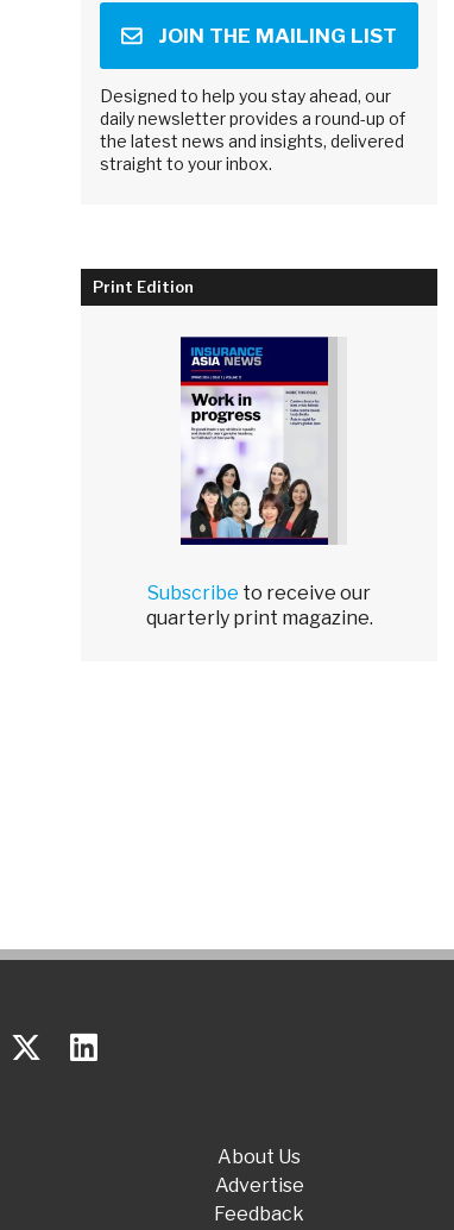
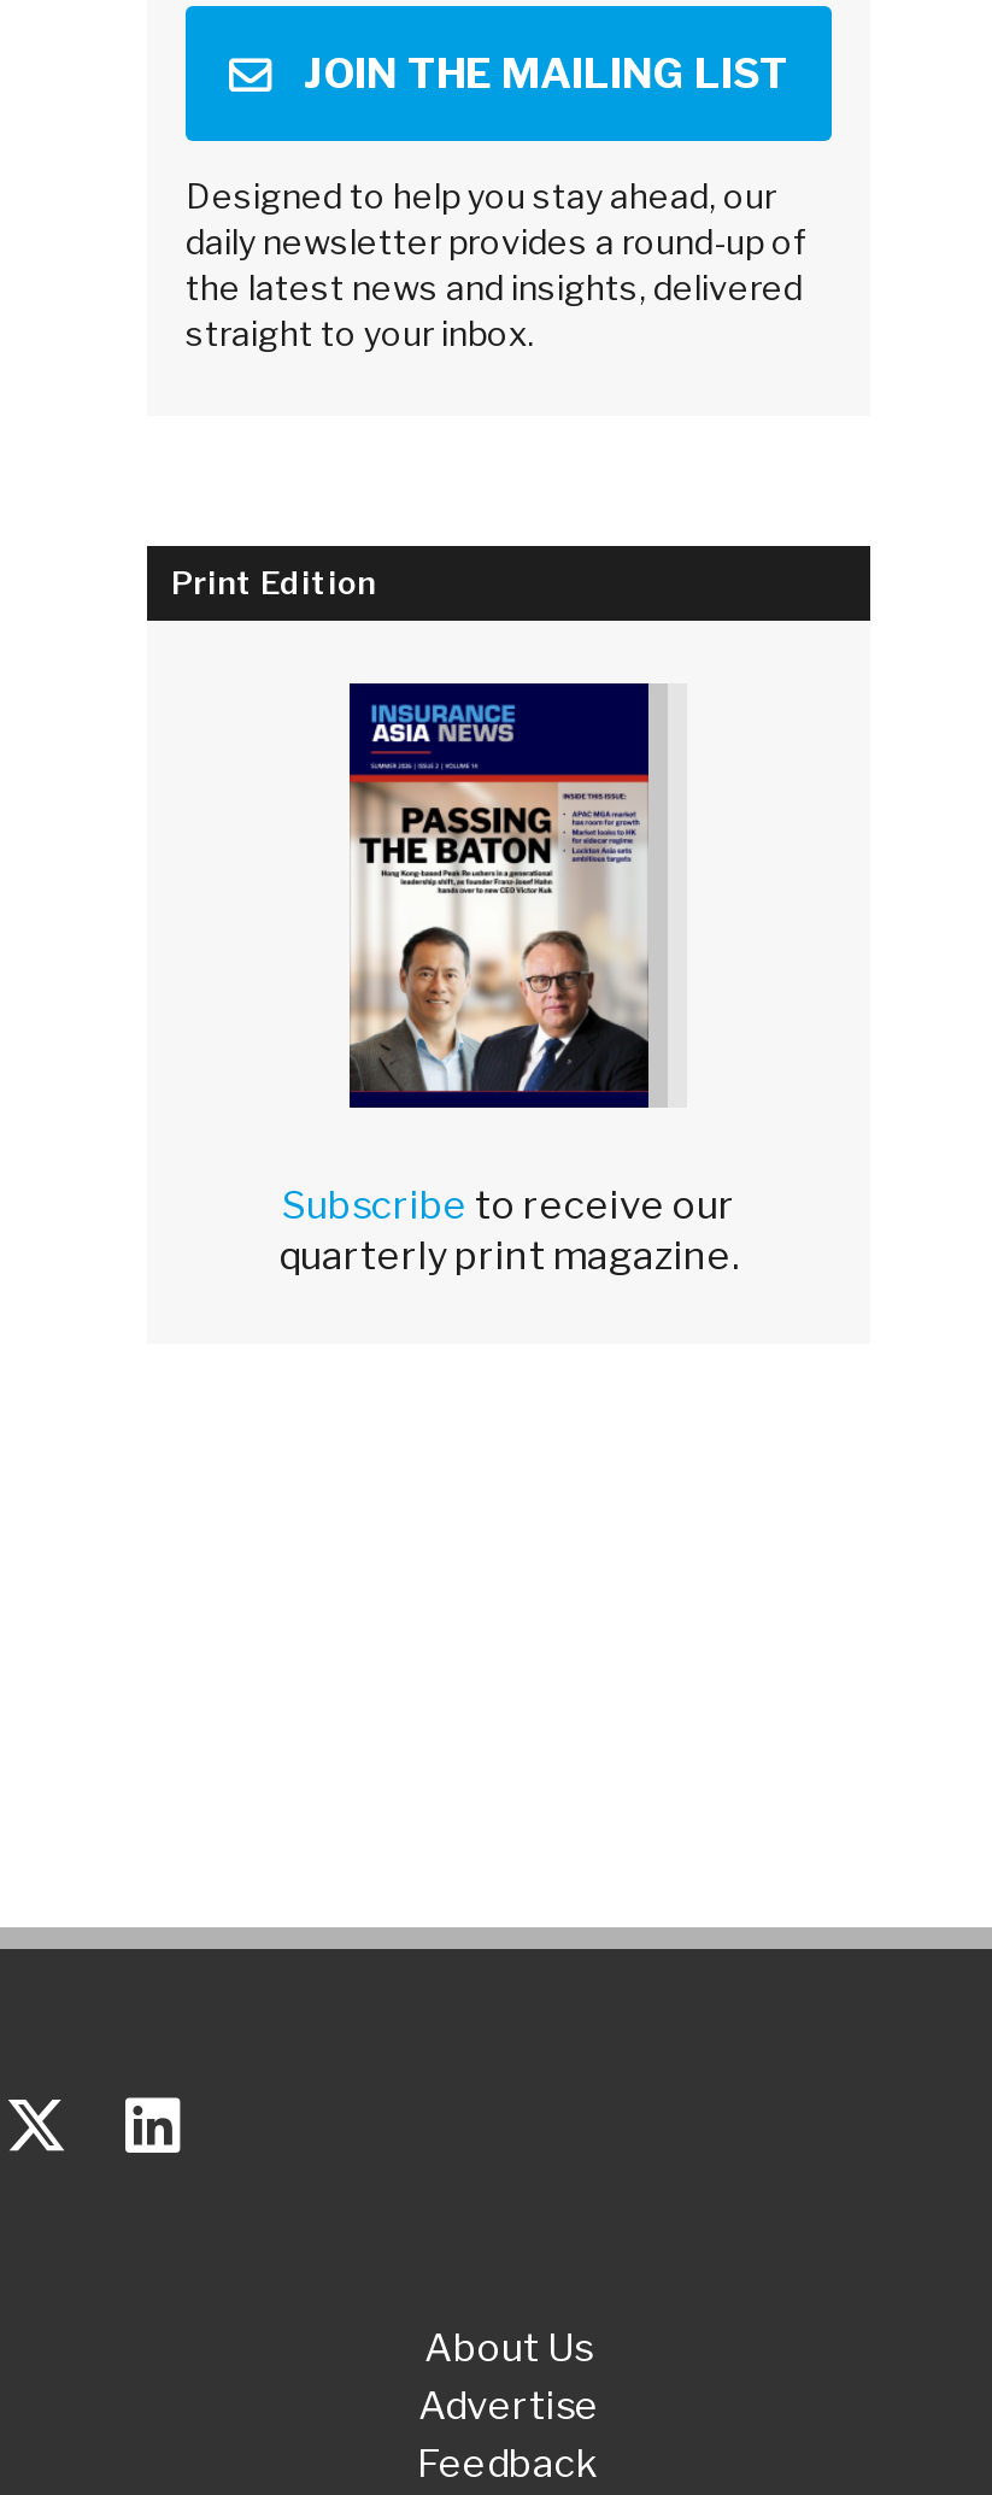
- [image]
+ [image]
